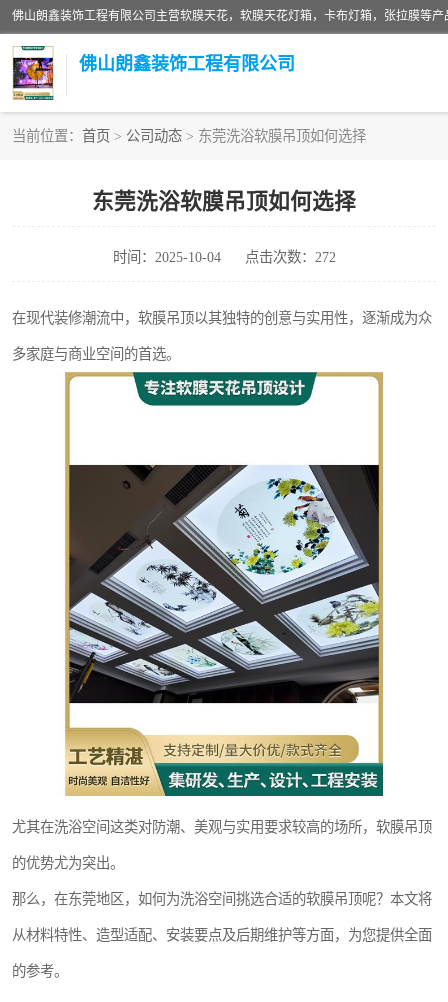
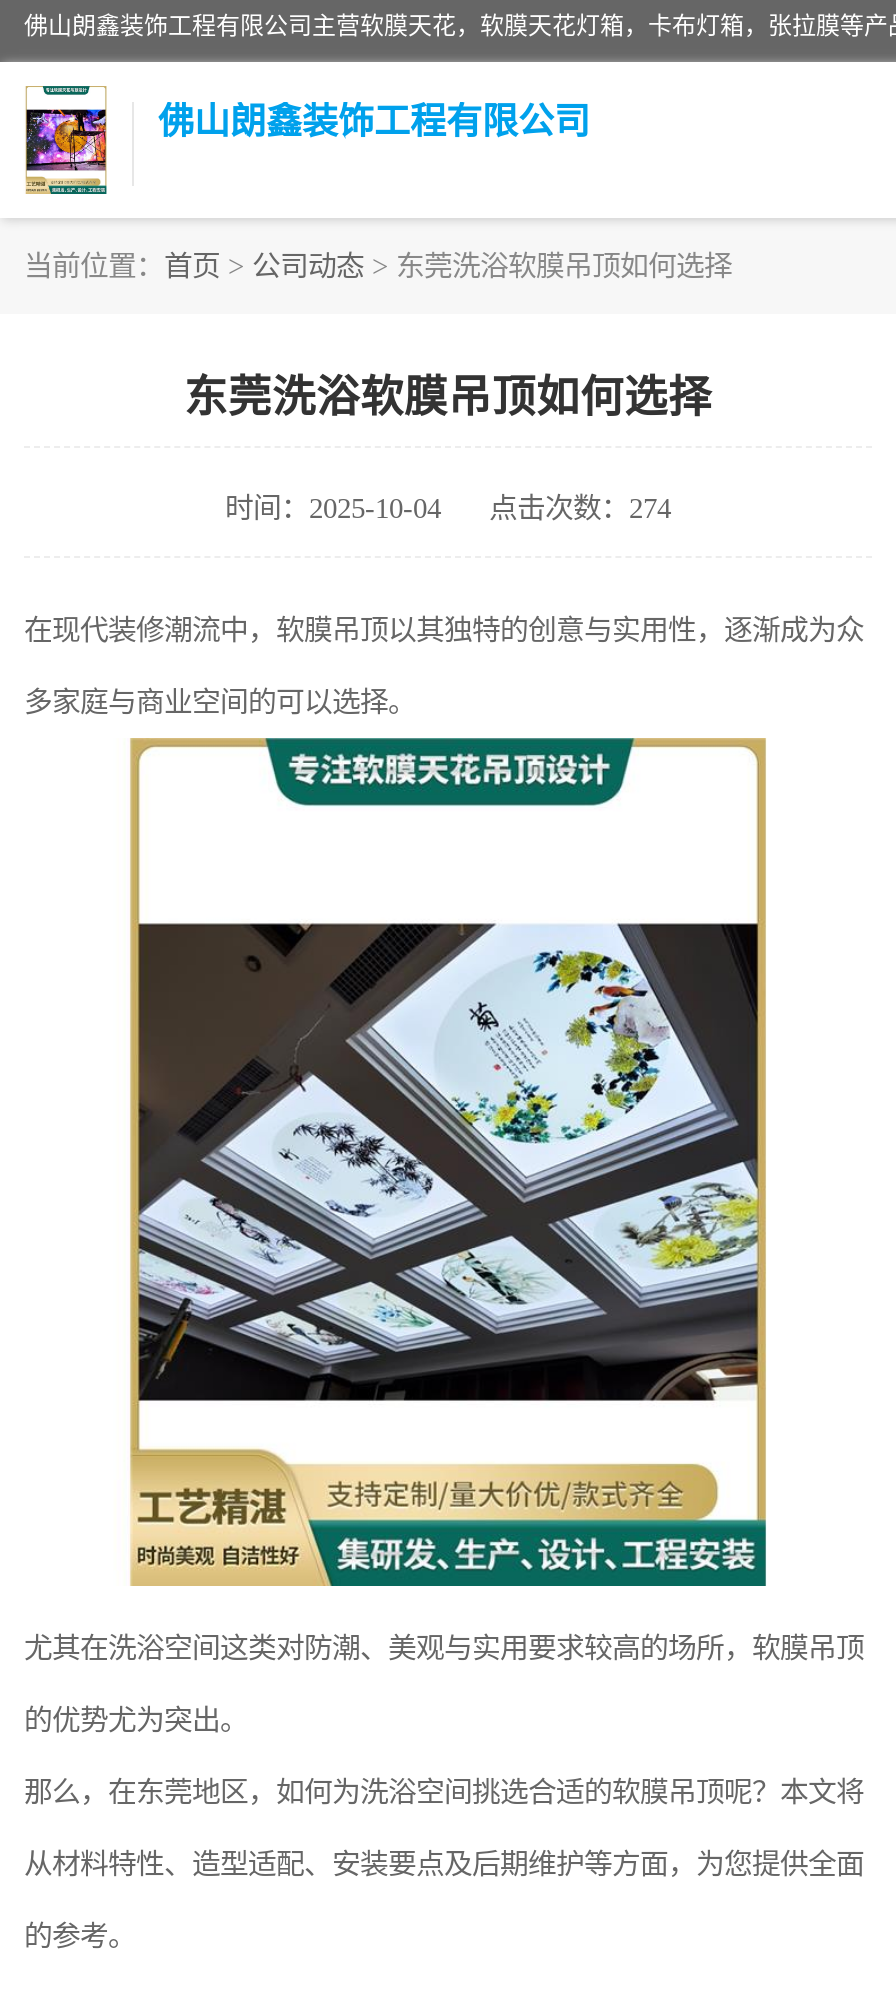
- 时间：2025-10-04 点击次数：272
+ 时间：2025-10-04 点击次数：274

- 多家庭与商业空间的首选。
+ 多家庭与商业空间的可以选择。
